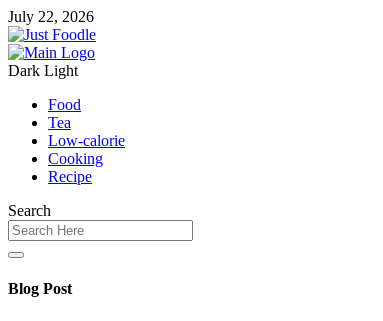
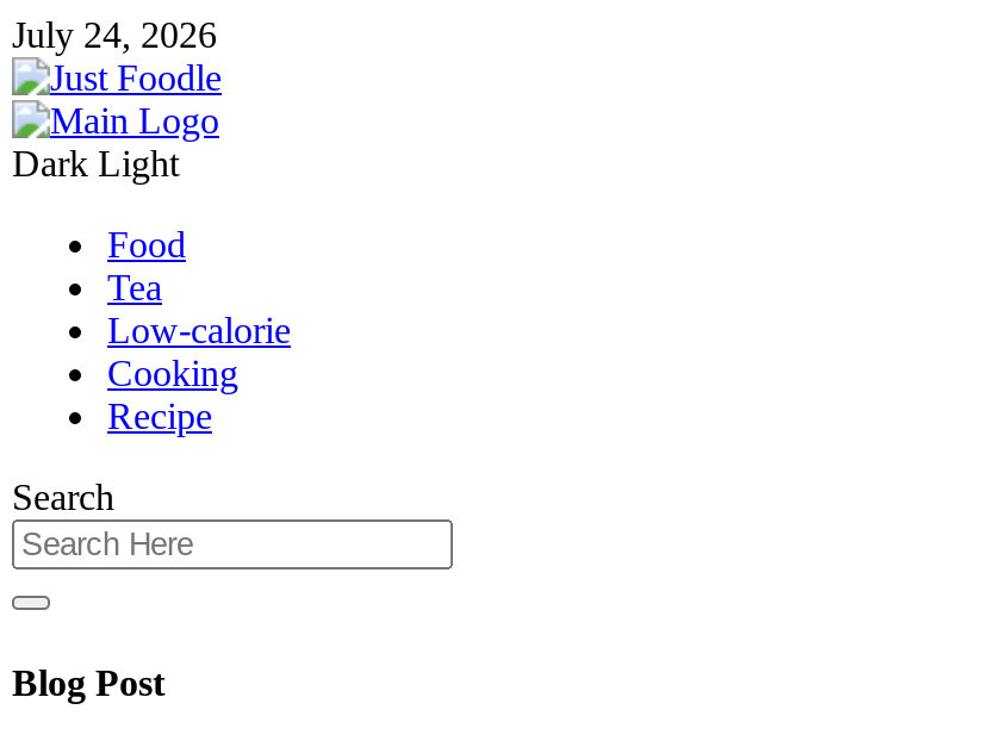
- July 22, 2026
+ July 24, 2026
